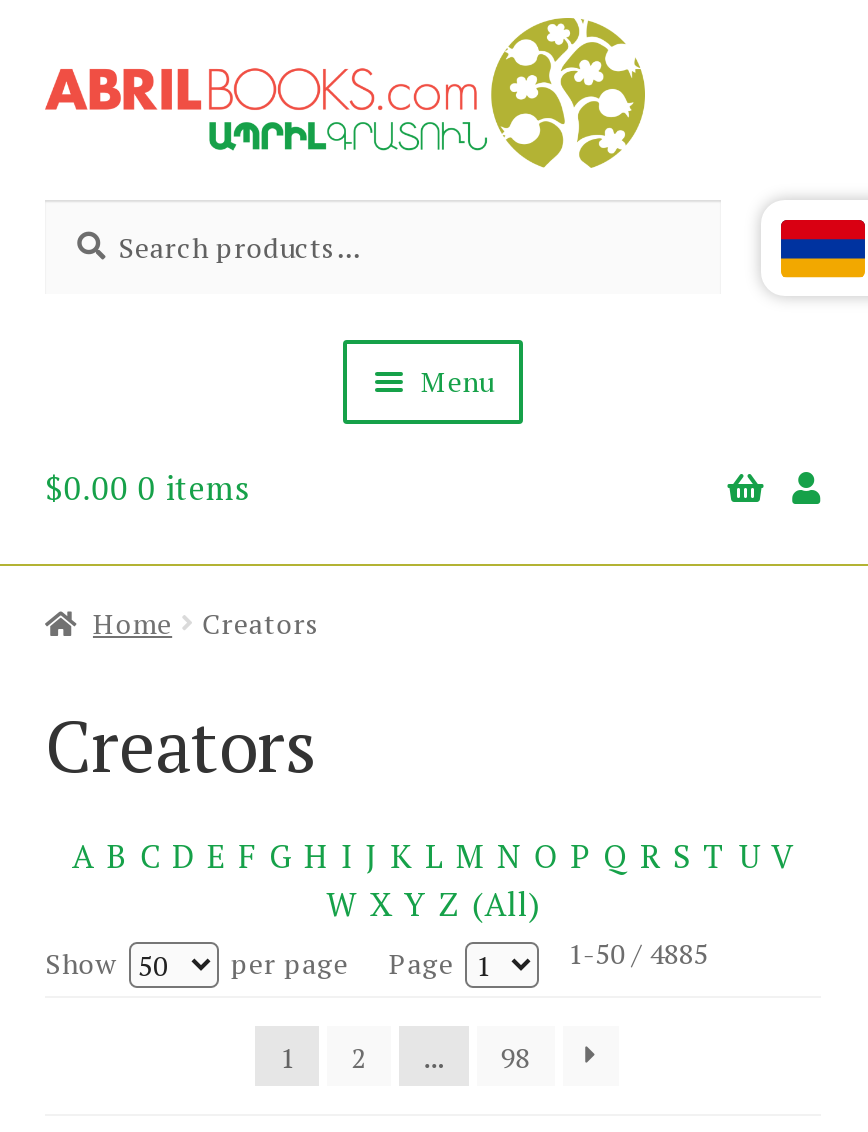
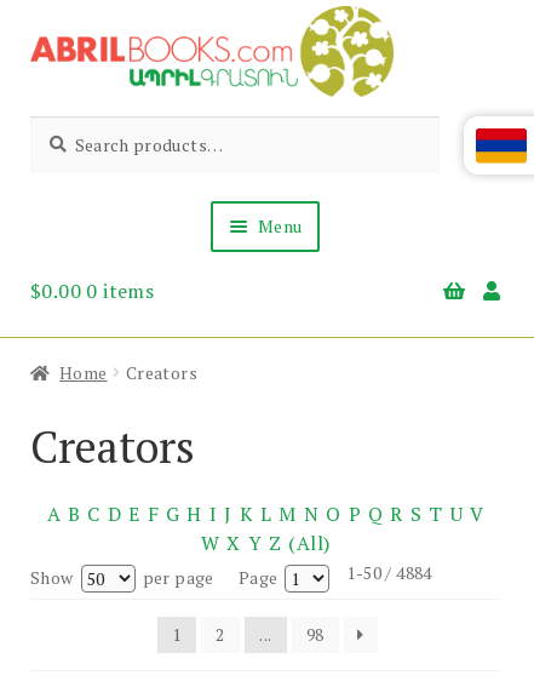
- 1-50 / 4885
+ 1-50 / 4884
